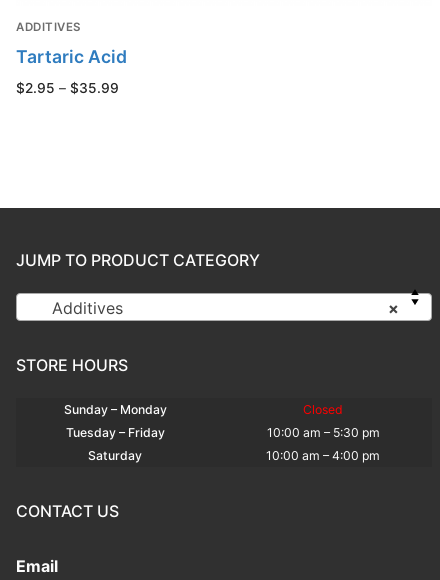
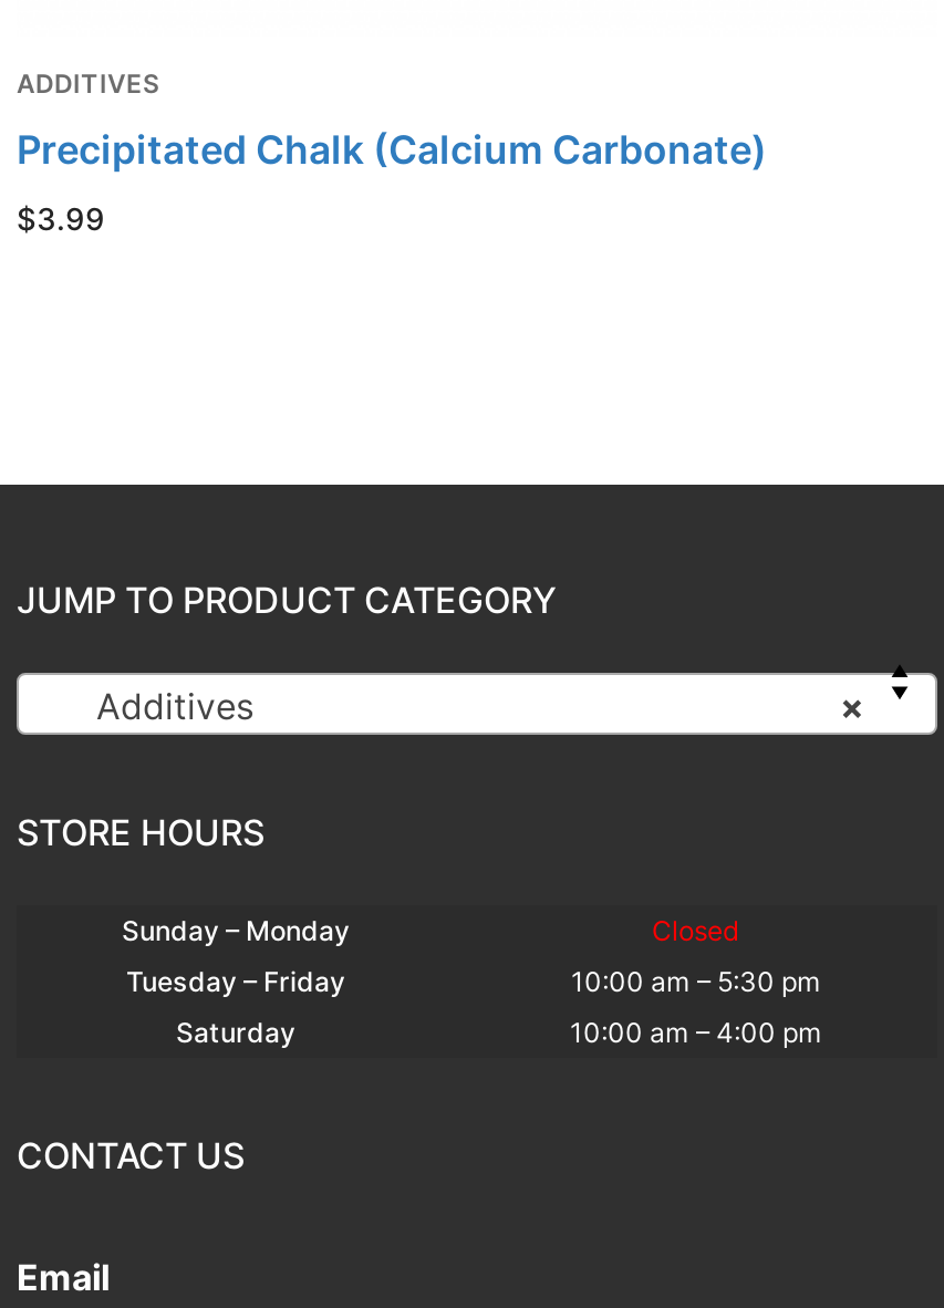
- Tartaric Acid
+ Precipitated Chalk (Calcium Carbonate)

- $2.95 – $35.99
+ $3.99
